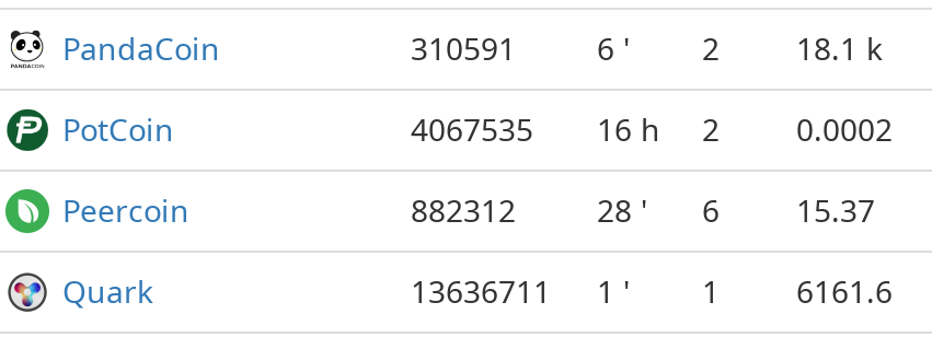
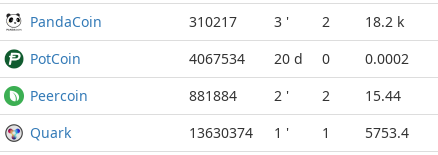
- 310591
+ 310217

- 6 '
+ 3 '

- 18.1 k
+ 18.2 k

- 4067535
- 16 h
- 2
+ 4067534
+ 20 d
+ 0

- 882312
+ 881884

- 28 '
+ 2 '

- 6
+ 2

- 15.37
+ 15.44

- 13636711
+ 13630374

- 6161.6
+ 5753.4
